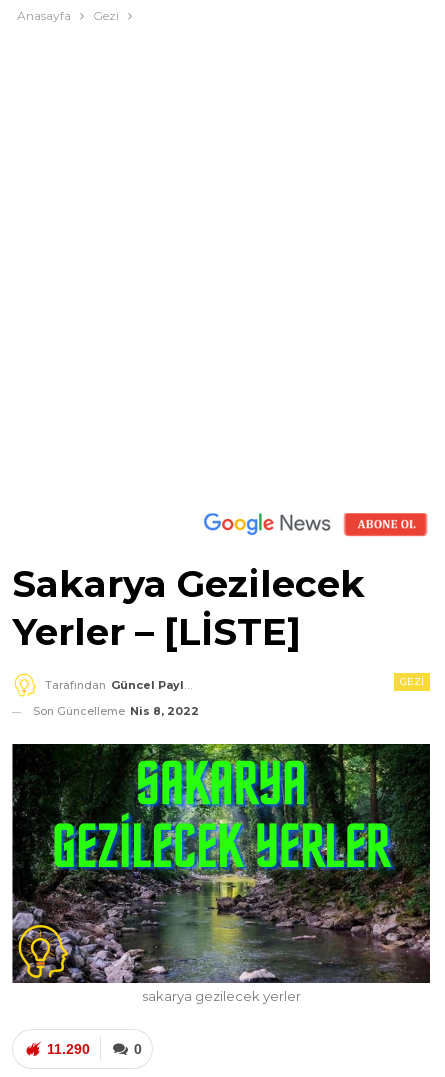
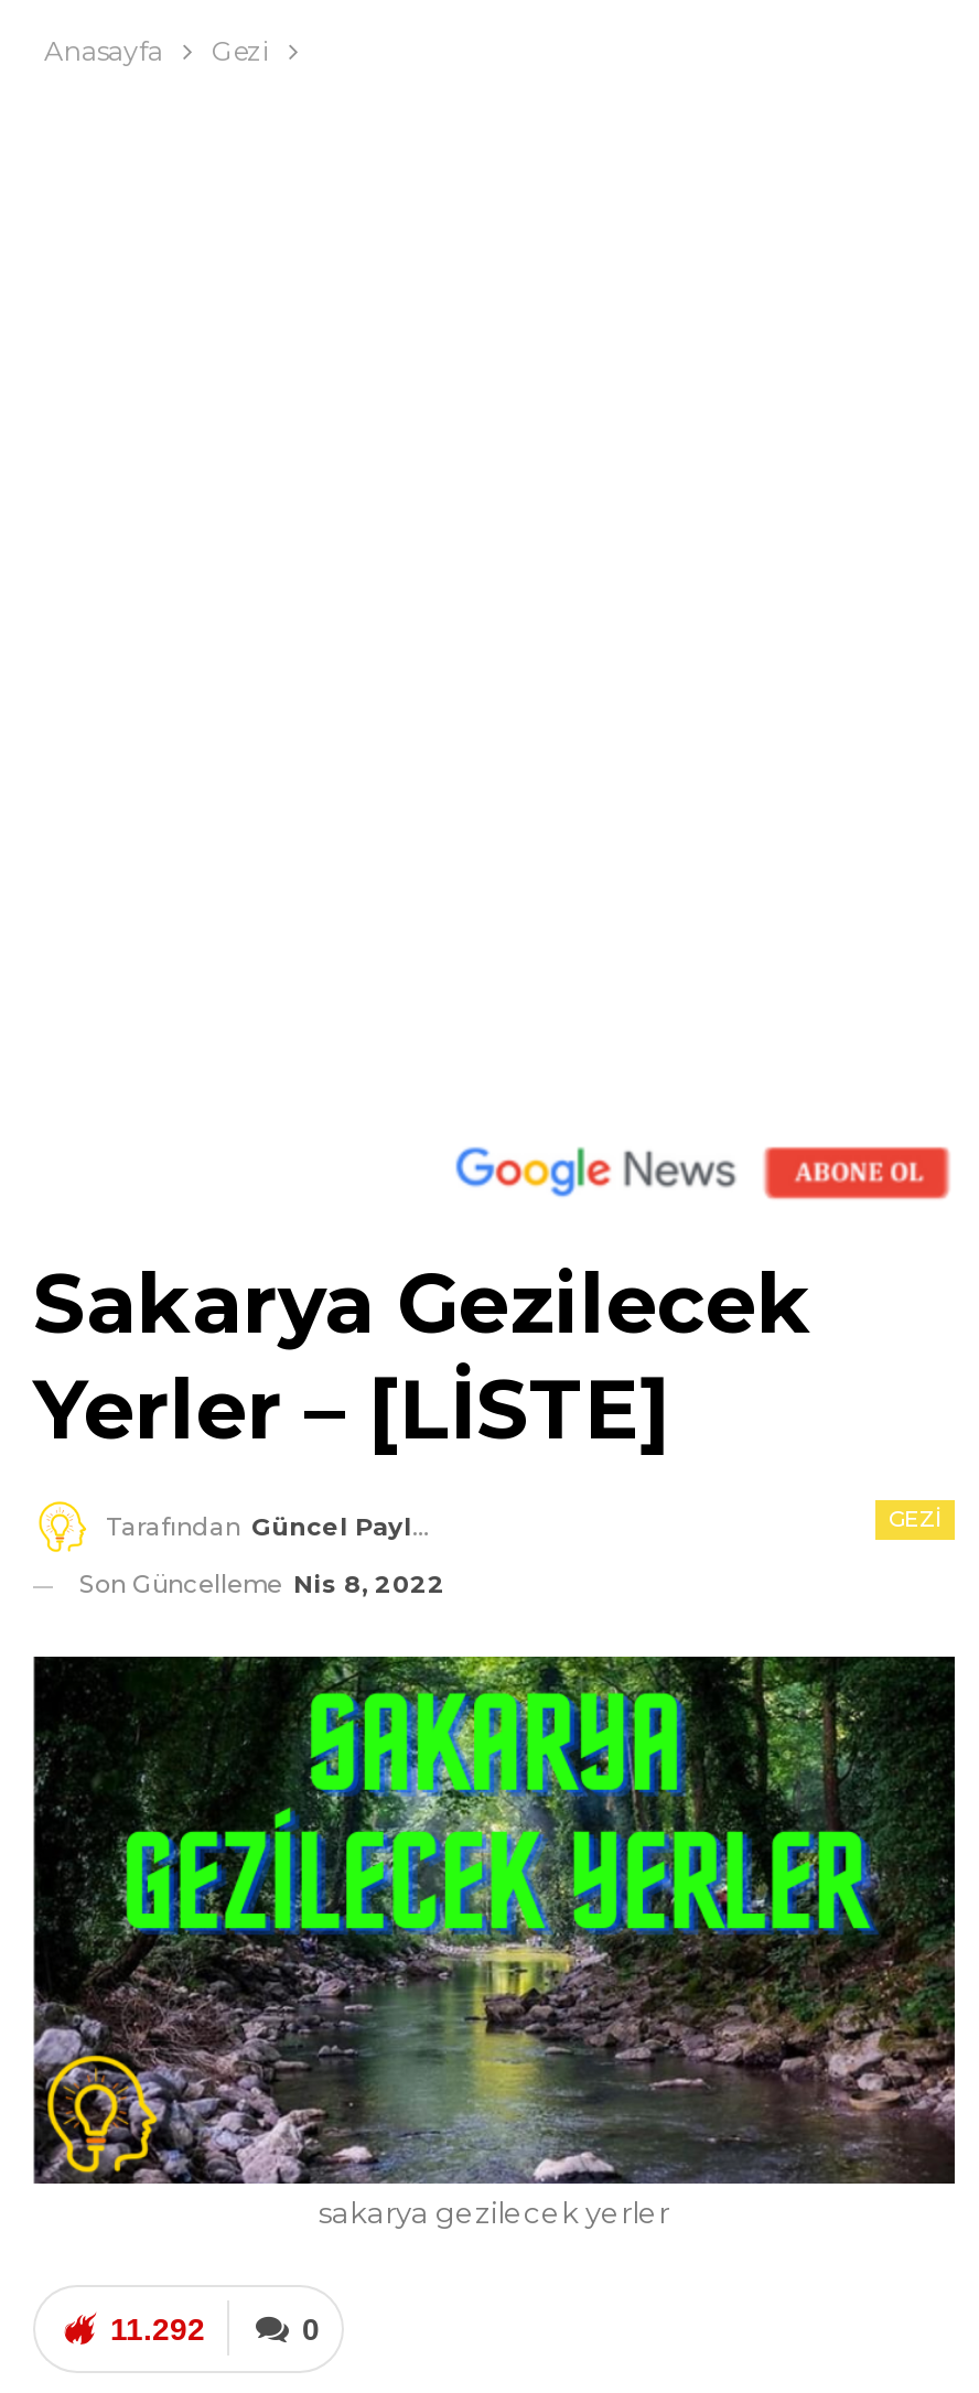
- 11.290
+ 11.292
